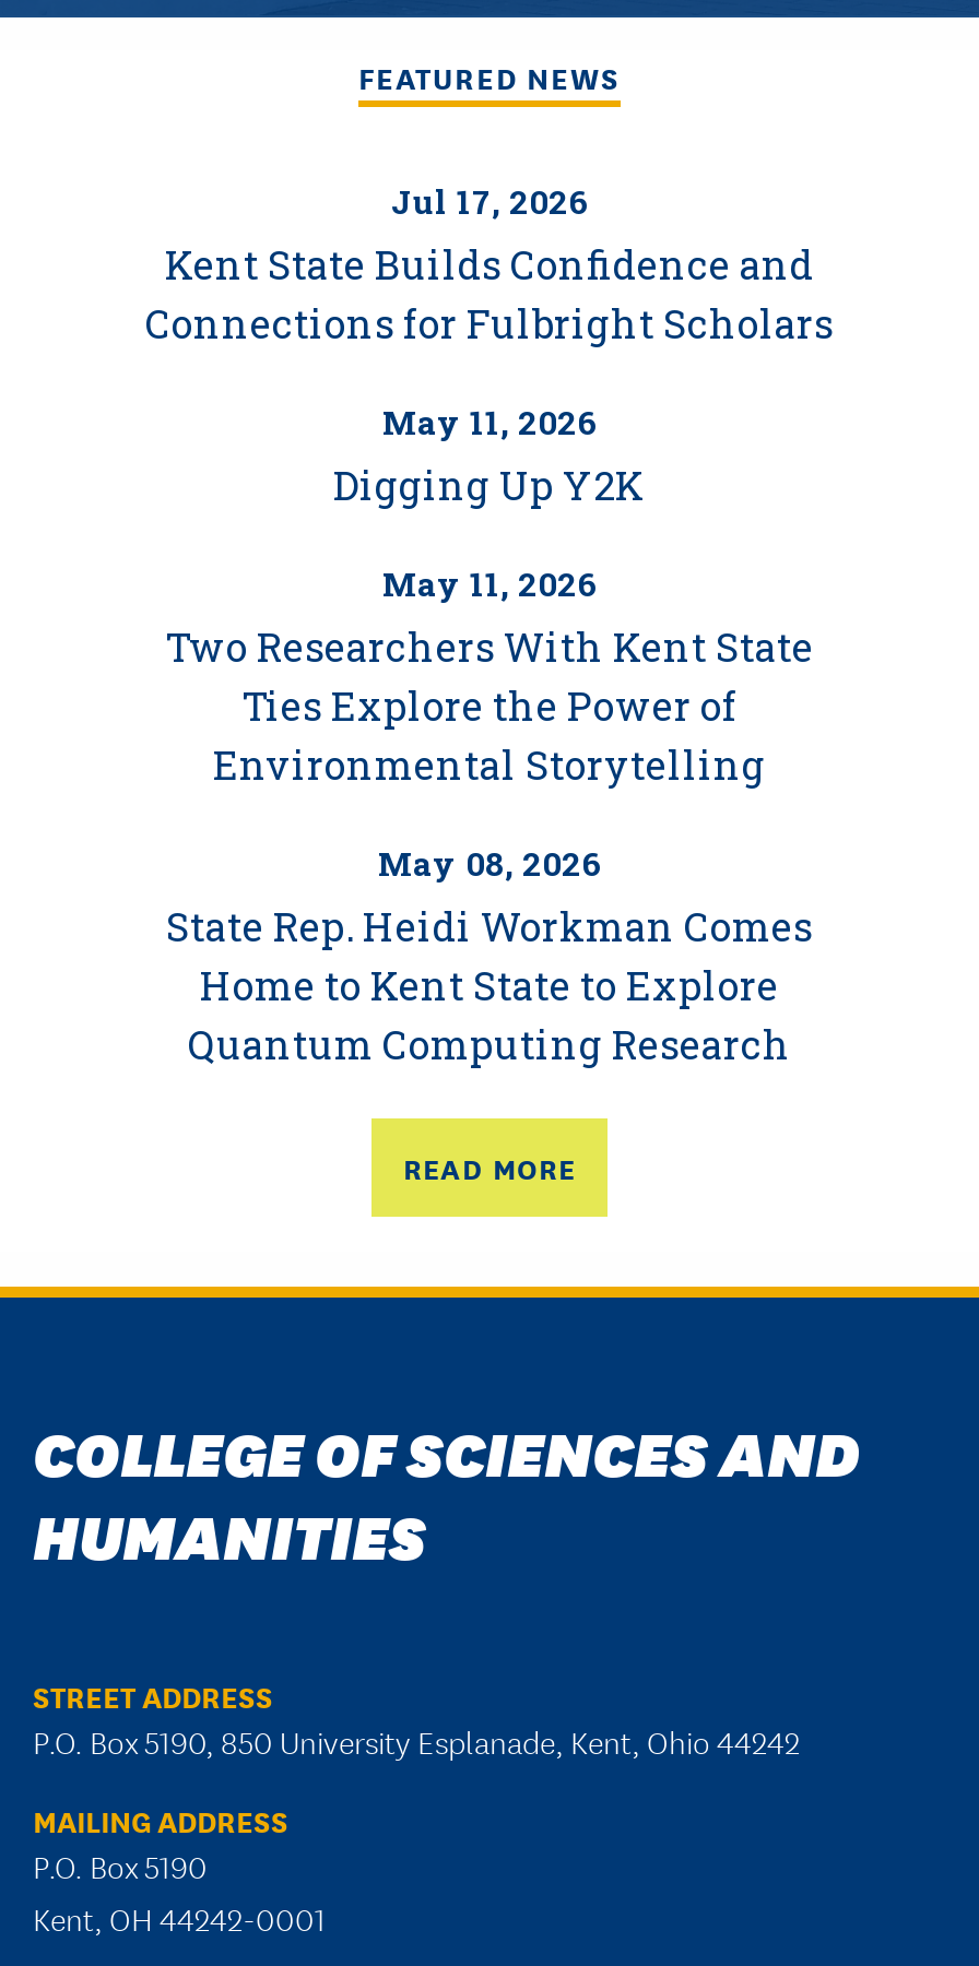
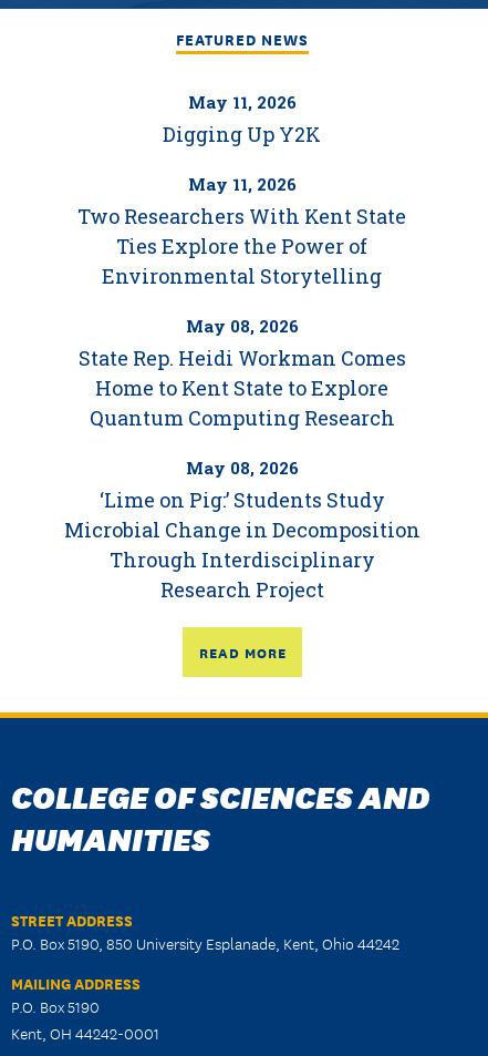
- Jul 17, 2026
- Kent State Builds Confidence and
- Connections for Fulbright Scholars

moved up: May 11, 2026 | Digging Up Y2K | May 11, 2026 | ... | Home to Kent State to Explore | Quantum Computing Research

+ May 08, 2026
+ ‘Lime on Pig:’ Students Study
+ Microbial Change in Decomposition
+ Through Interdisciplinary
+ Research Project
